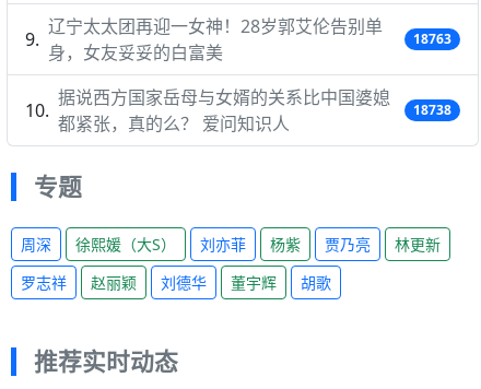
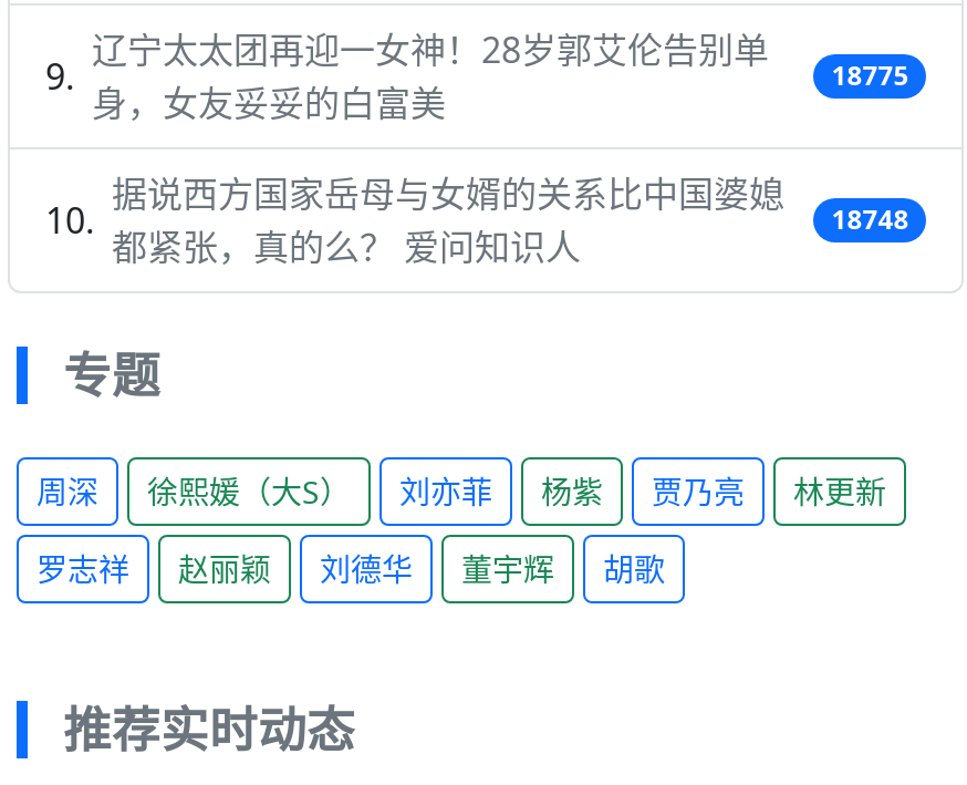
- 18763
+ 18775

- 18738
+ 18748
